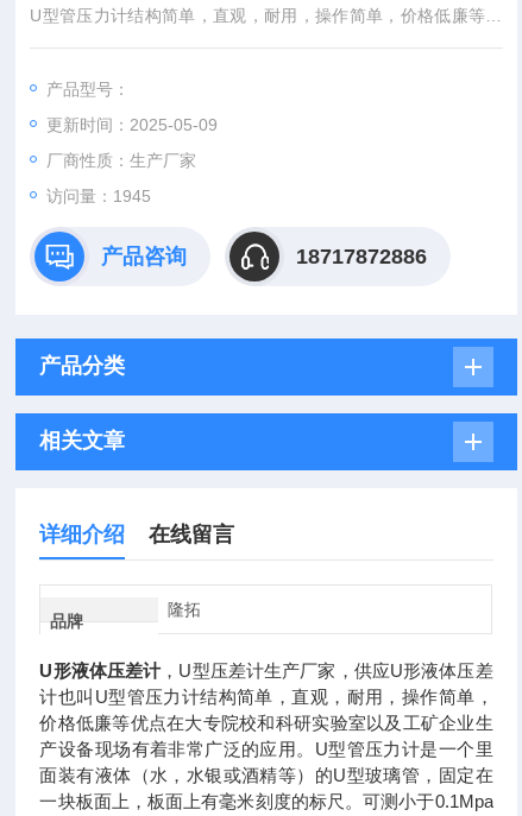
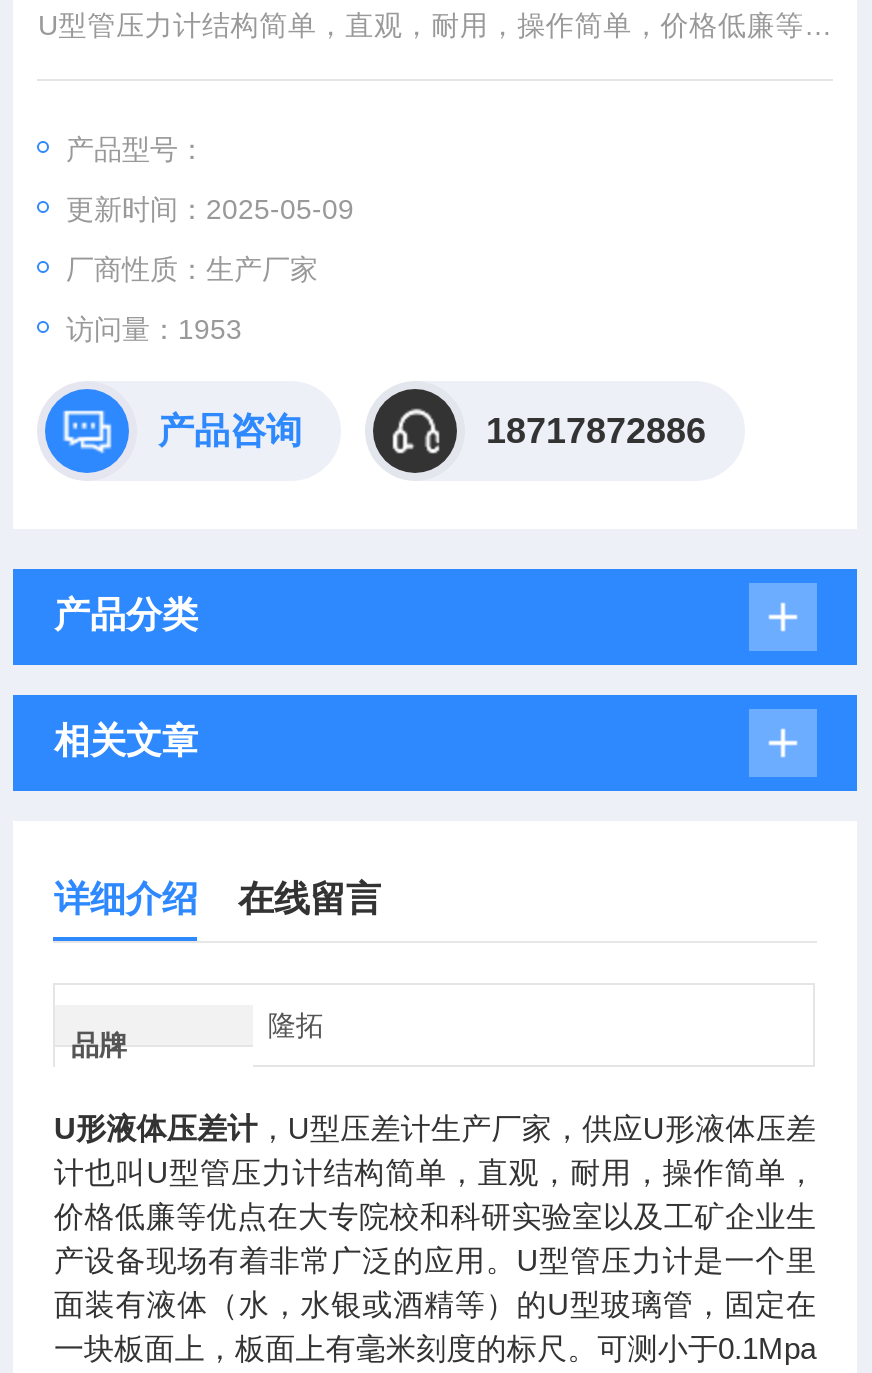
- 访问量：1945
+ 访问量：1953
